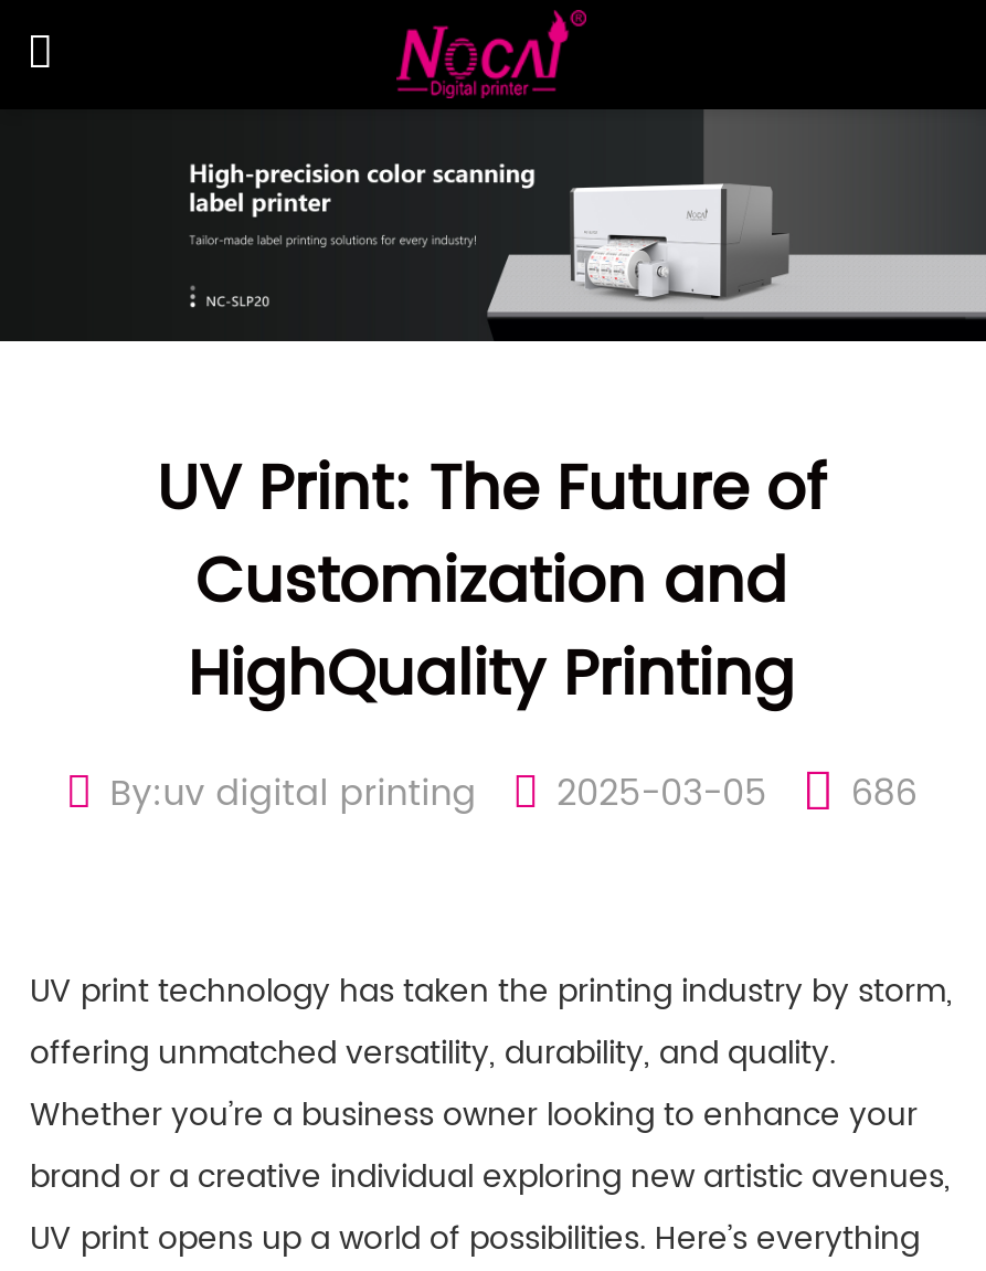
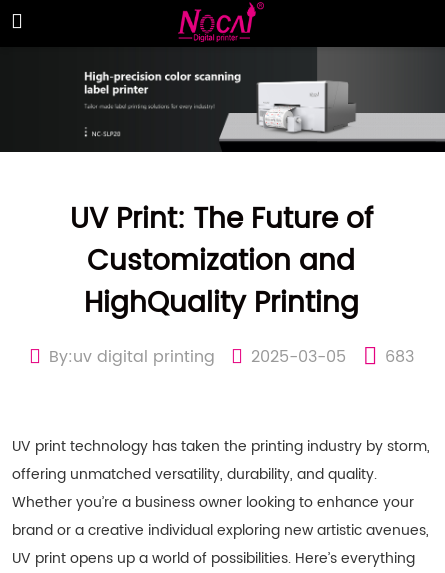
- By:uv digital printing 2025-03-05 686
+ By:uv digital printing 2025-03-05 683
